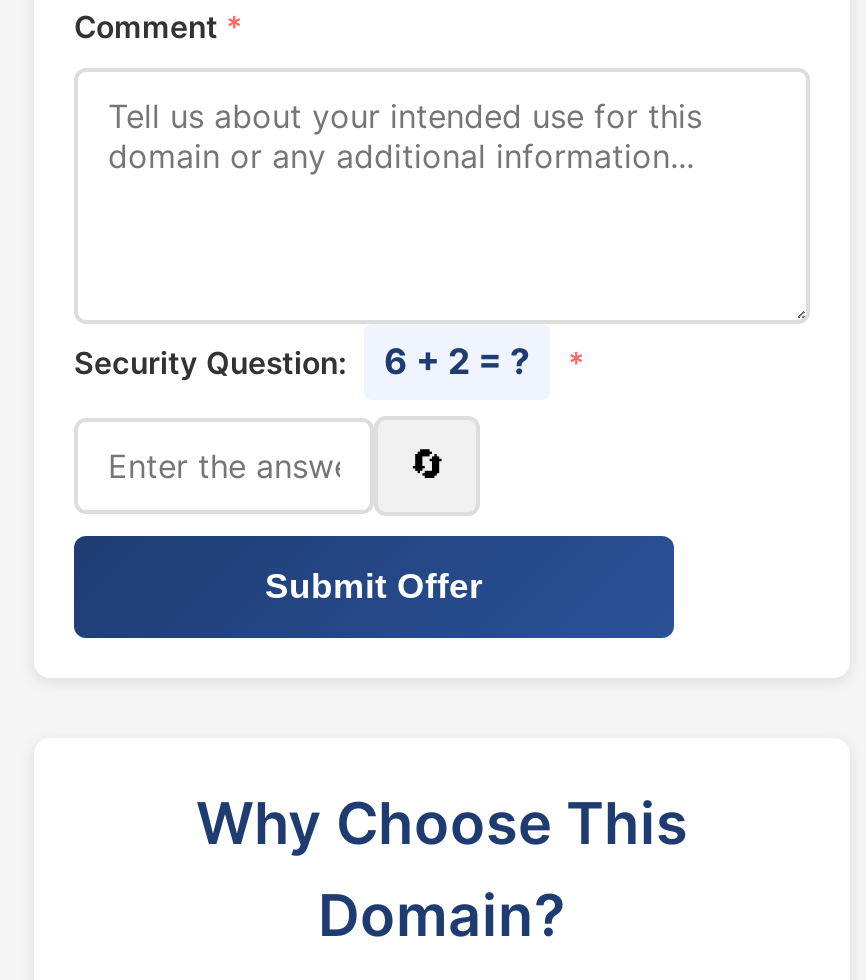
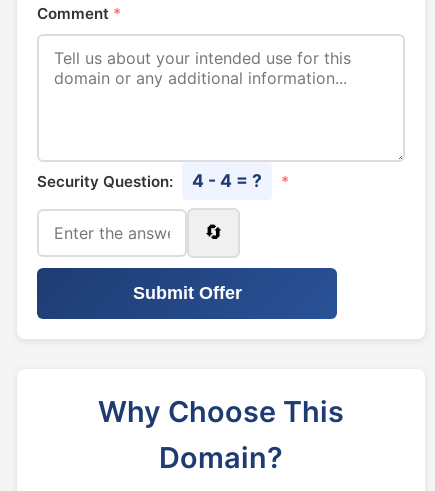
- 6 + 2 = ?
+ 4 - 4 = ?
